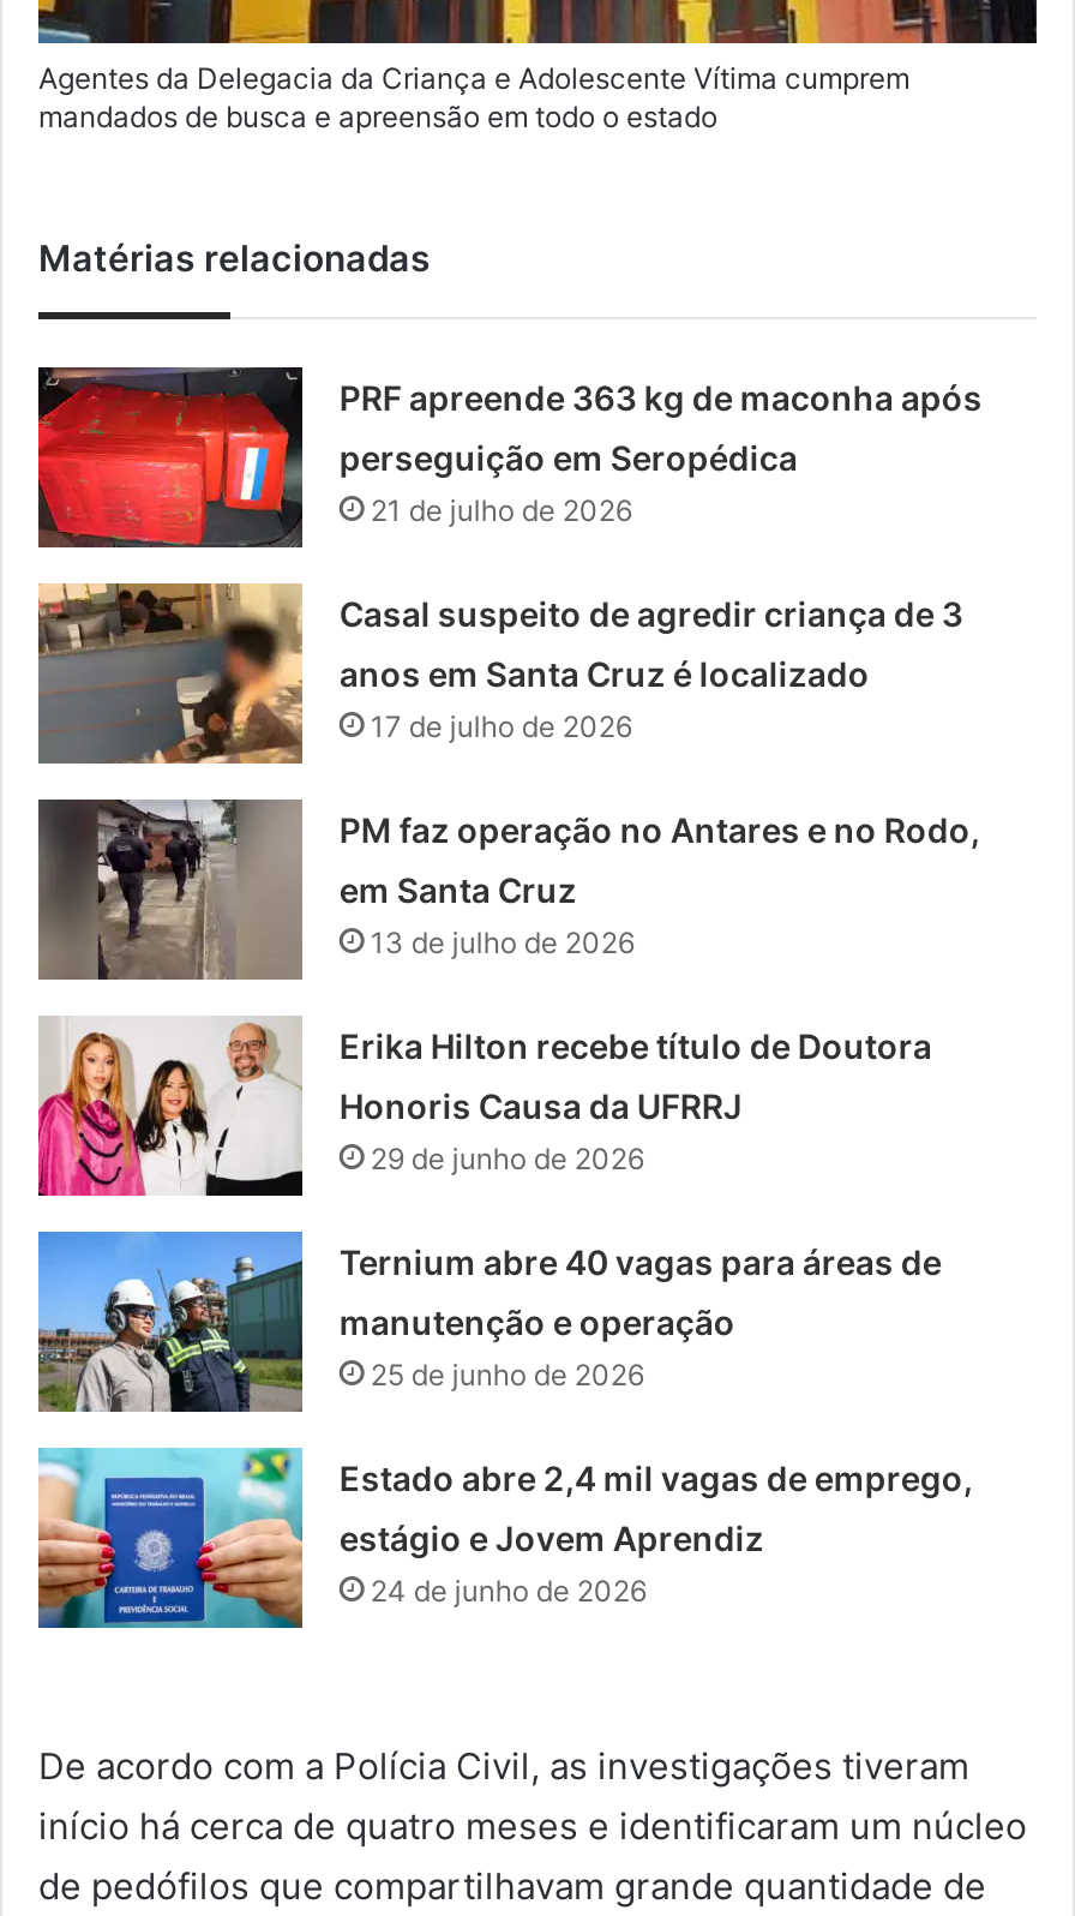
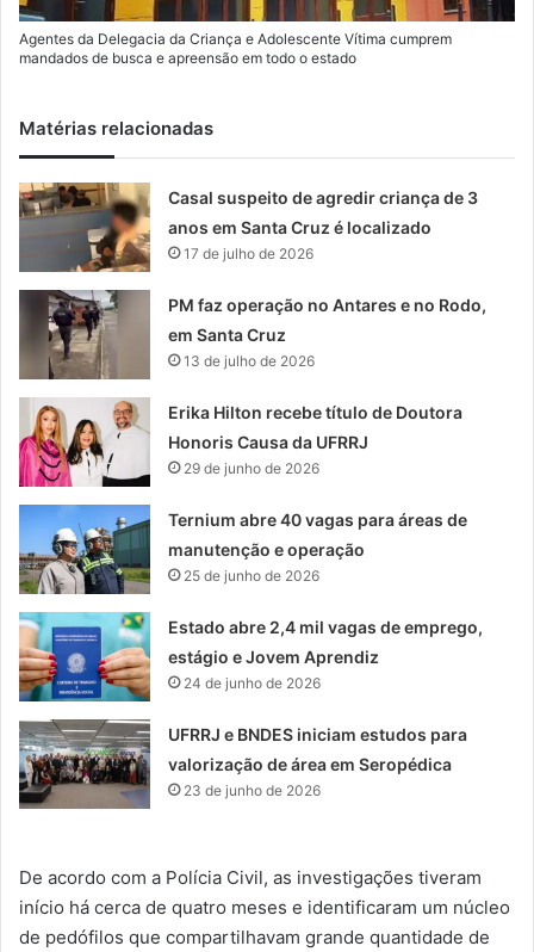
- [image]
- PRF apreende 363 kg de maconha após
- perseguição em Seropédica
- 21 de julho de 2026

moved up: [image] | Casal suspeito de agredir criança de 3 | anos em Santa Cruz é localizado | ... | estágio e Jovem Aprendiz | 24 de junho de 2026

+ [image]
+ UFRRJ e BNDES iniciam estudos para
+ valorização de área em Seropédica
+ 23 de junho de 2026
